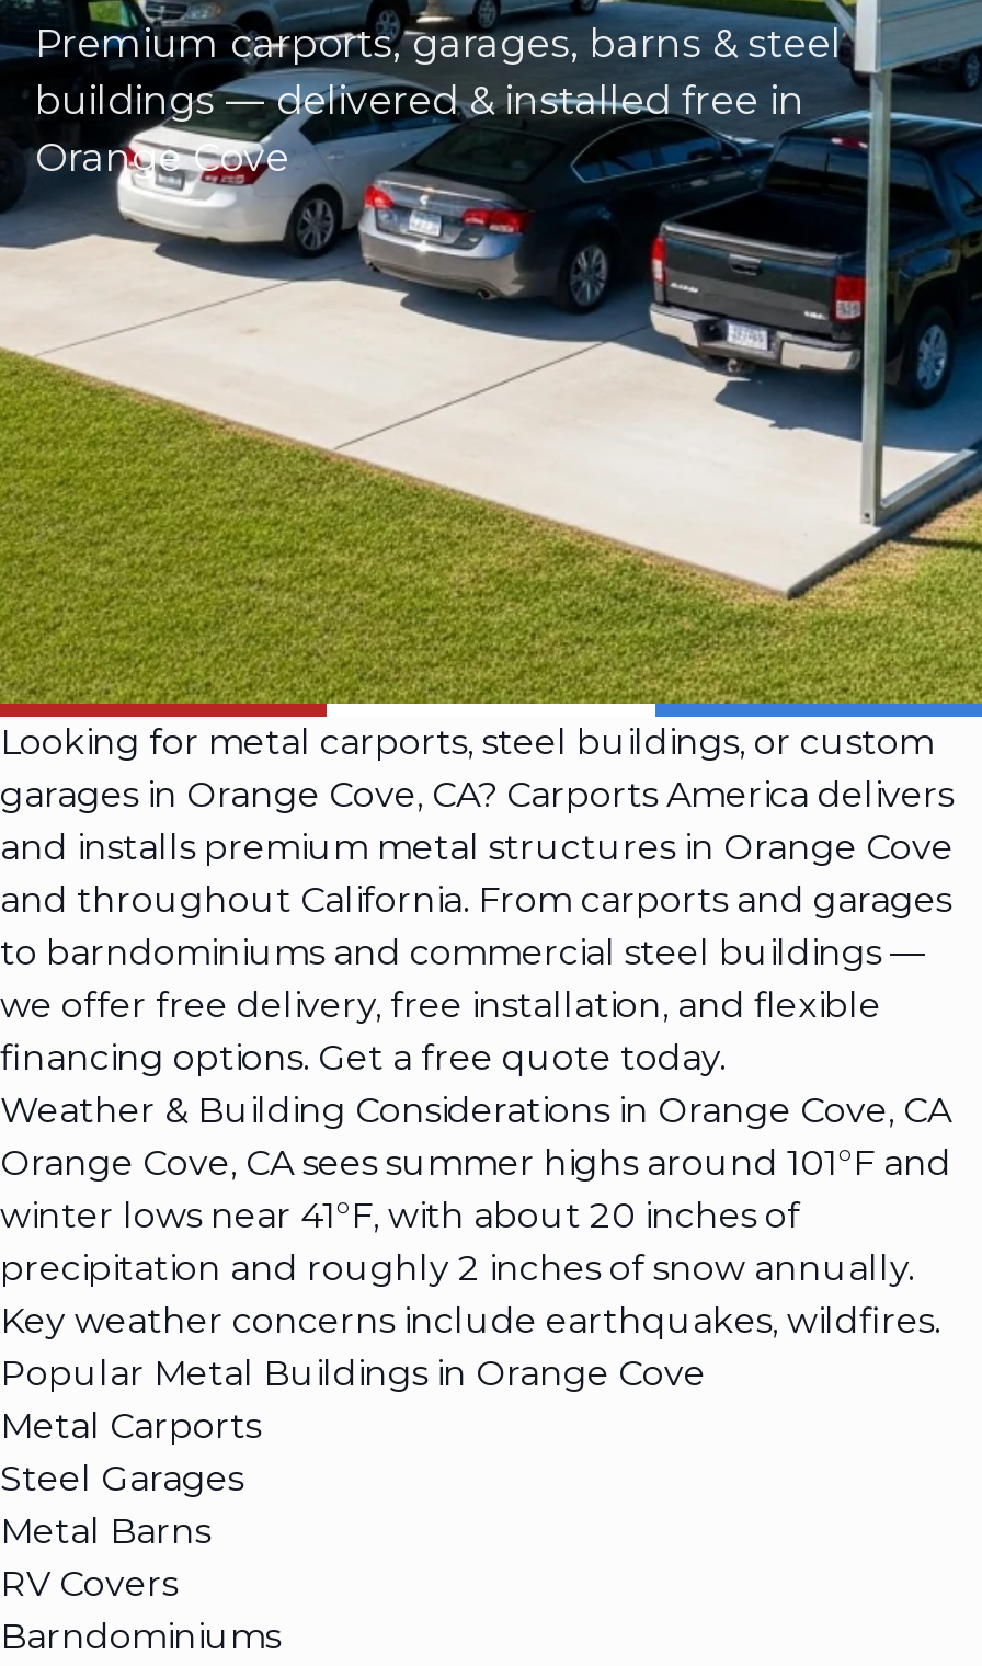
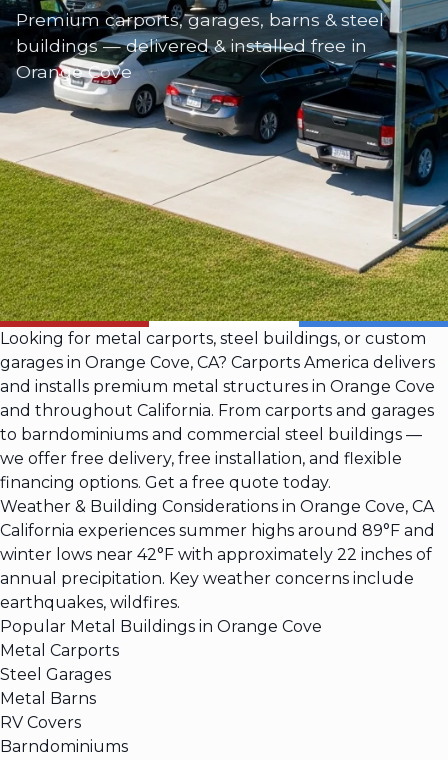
- Orange Cove, CA sees summer highs around 101°F and
- winter lows near 41°F, with about 20 inches of
- precipitation and roughly 2 inches of snow annually.
- Key weather concerns include earthquakes, wildfires.
+ California experiences summer highs around 89°F and
+ winter lows near 42°F with approximately 22 inches of
+ annual precipitation. Key weather concerns include
+ earthquakes, wildfires.
